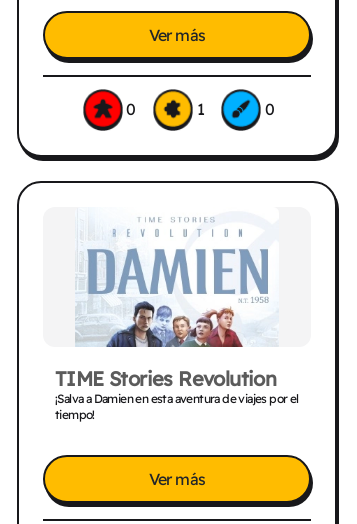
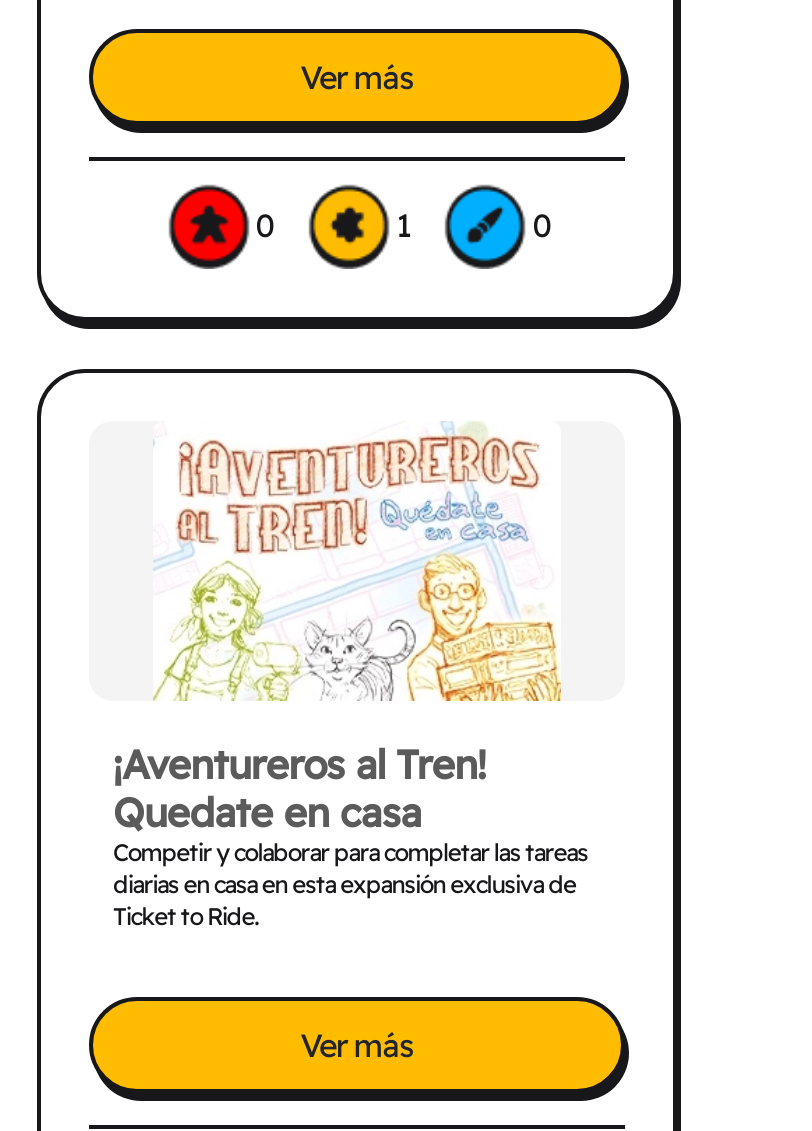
- [image]
- TIME Stories Revolution
- ¡Salva a Damien en esta aventura de viajes por el
- tiempo!
+ [image]
+ ¡Aventureros al Tren!
+ Quedate en casa
+ Competir y colaborar para completar las tareas
+ diarias en casa en esta expansión exclusiva de
+ Ticket to Ride.
